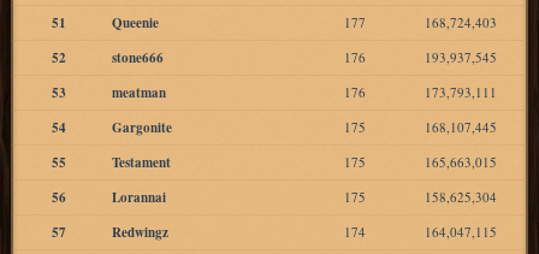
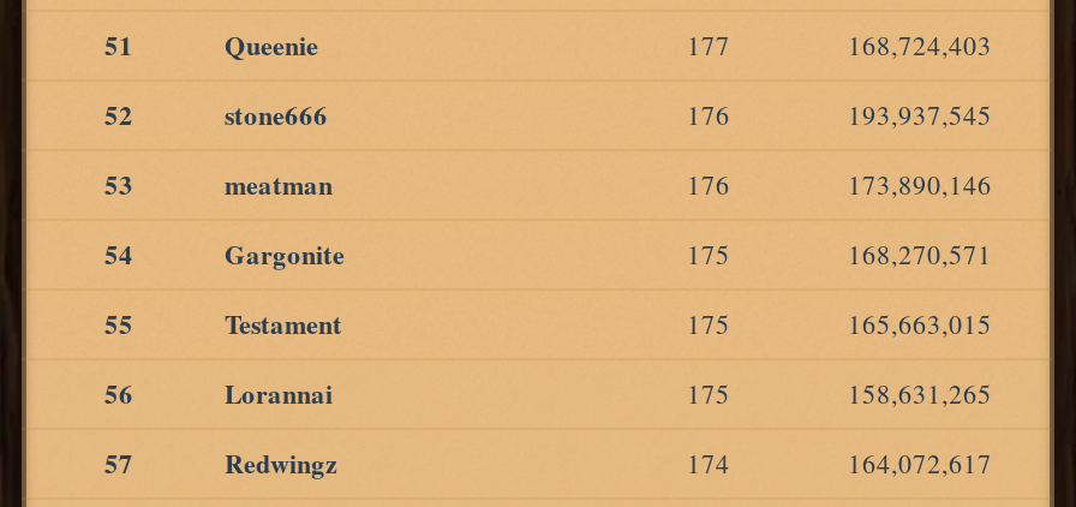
- 173,793,111
+ 173,890,146

- 168,107,445
+ 168,270,571

- 158,625,304
+ 158,631,265

- 164,047,115
+ 164,072,617
